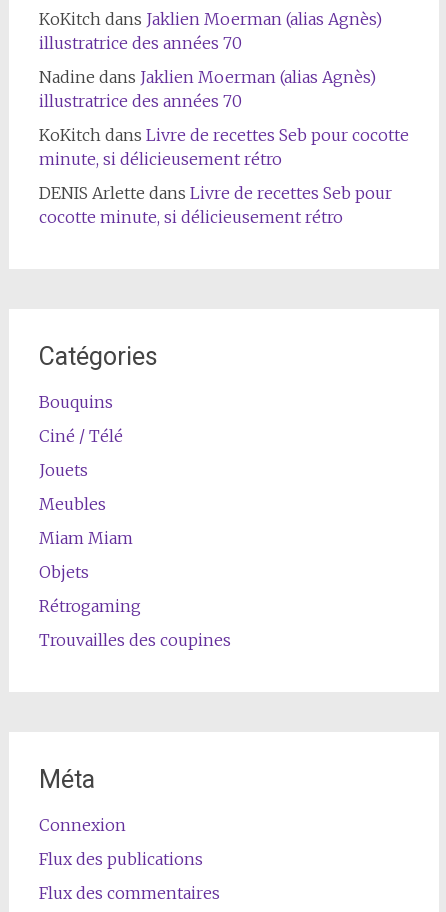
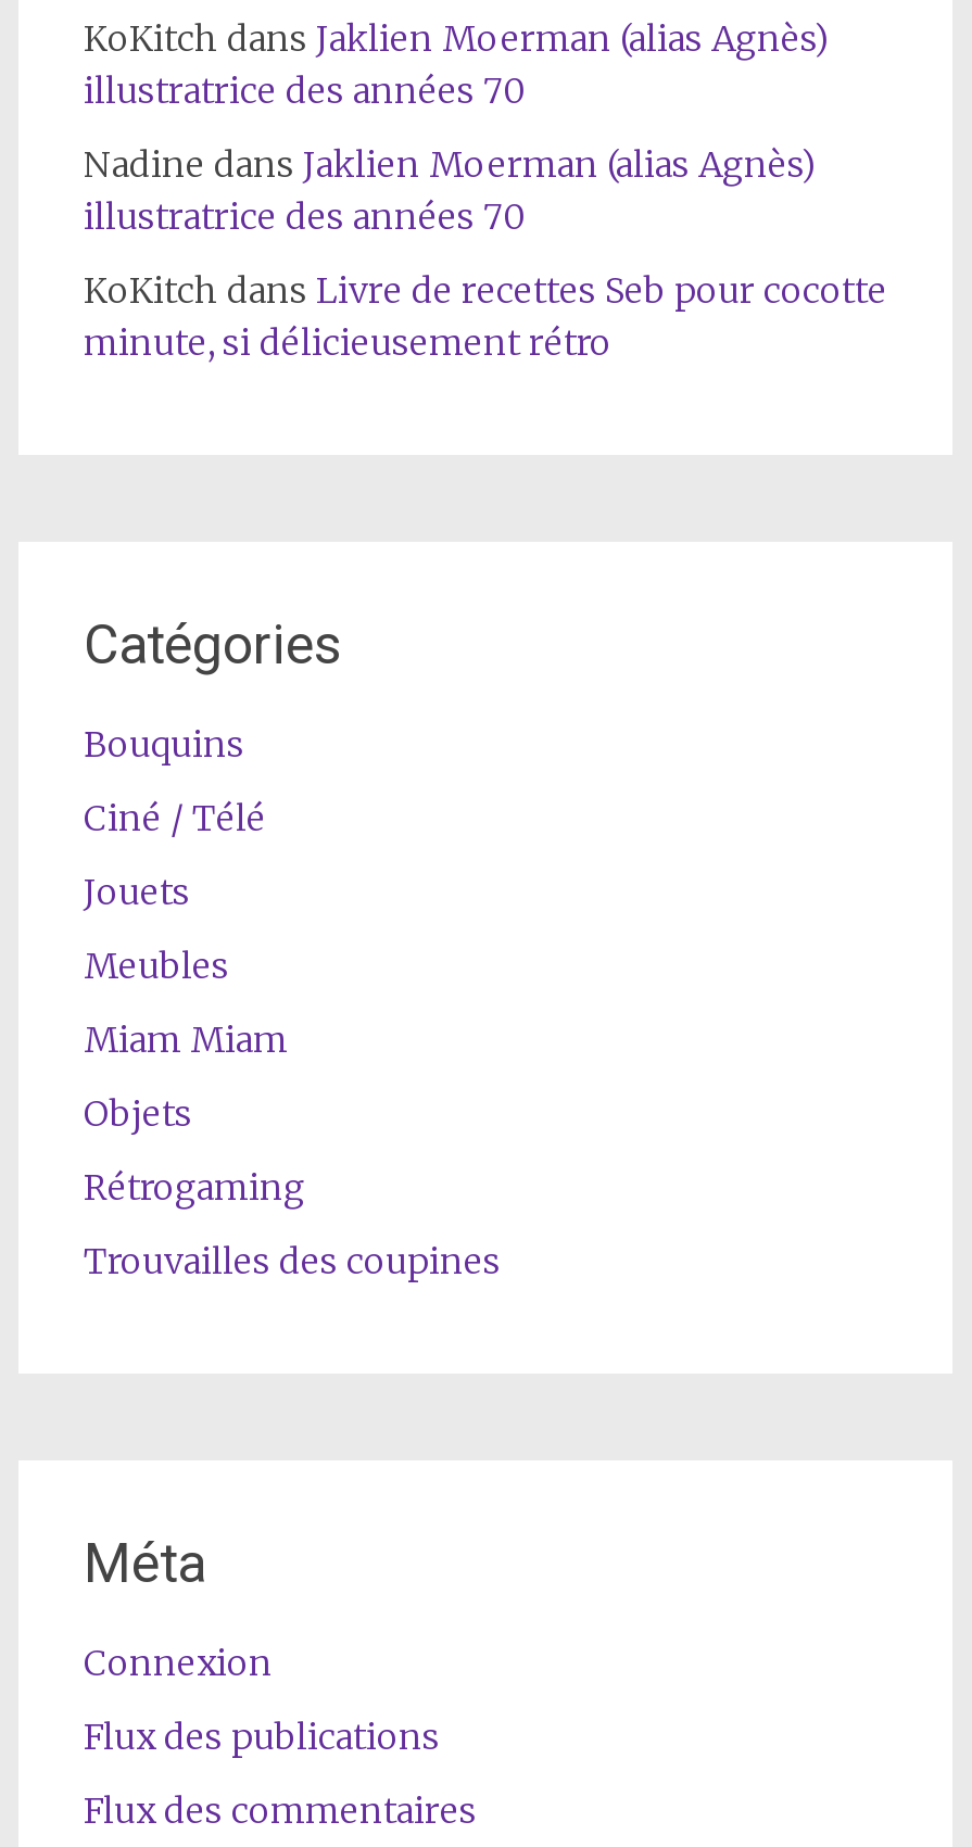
- DENIS Arlette dans Livre de recettes Seb pour
- cocotte minute, si délicieusement rétro
